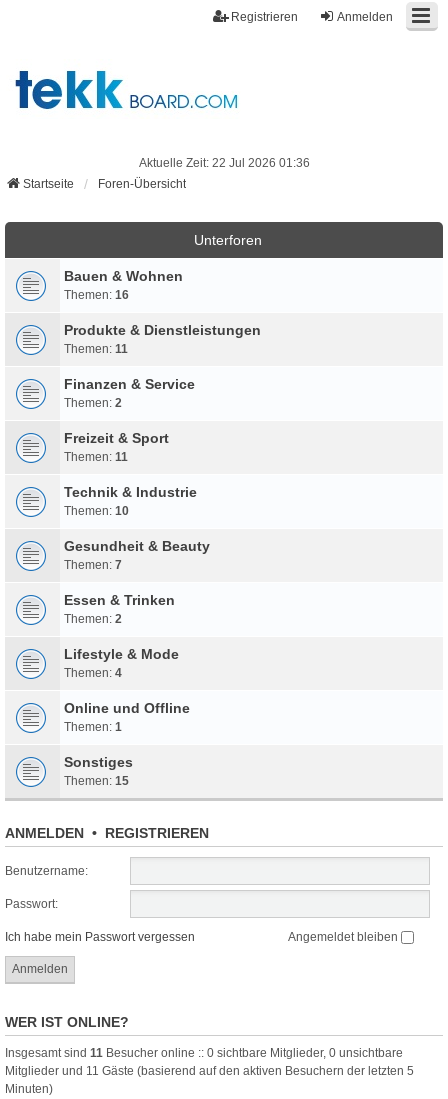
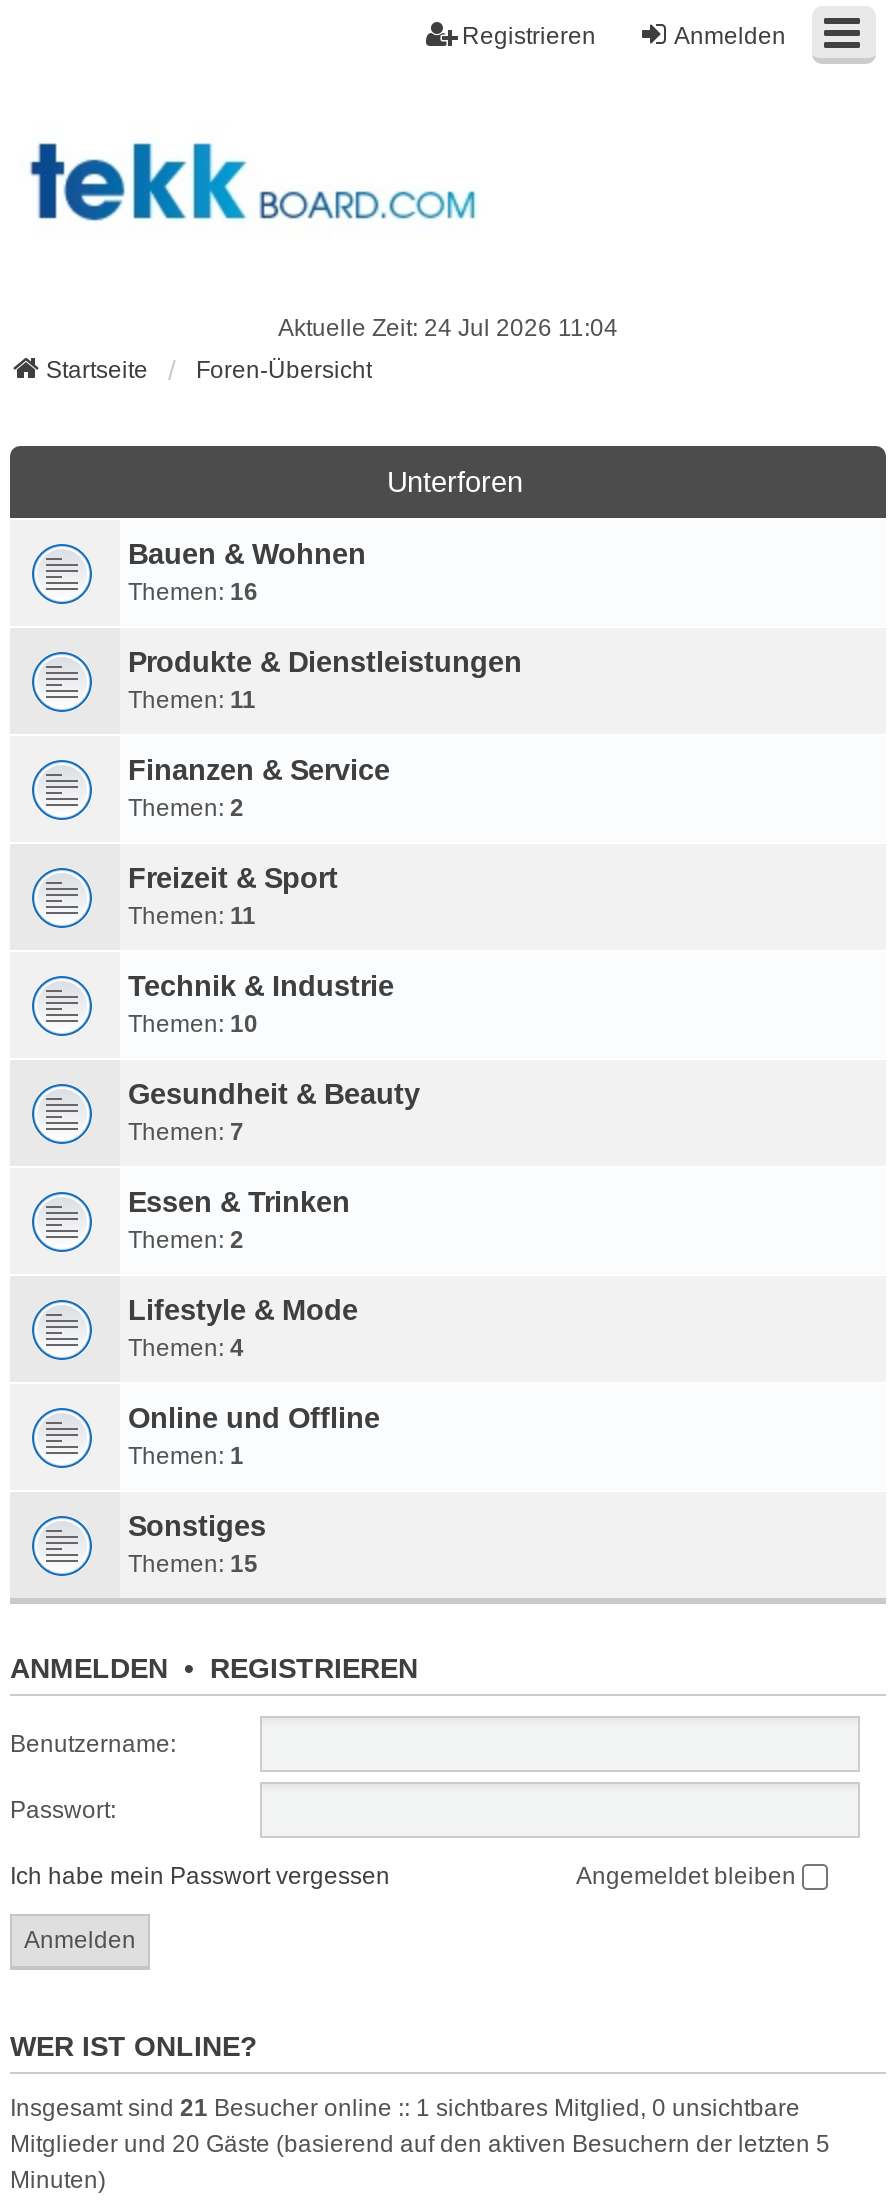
- Aktuelle Zeit: 22 Jul 2026 01:36
+ Aktuelle Zeit: 24 Jul 2026 11:04

- Insgesamt sind 11 Besucher online :: 0 sichtbare Mitglieder, 0 unsichtbare
+ Insgesamt sind 21 Besucher online :: 1 sichtbares Mitglied, 0 unsichtbare

- Mitglieder und 11 Gäste (basierend auf den aktiven Besuchern der letzten 5
+ Mitglieder und 20 Gäste (basierend auf den aktiven Besuchern der letzten 5
